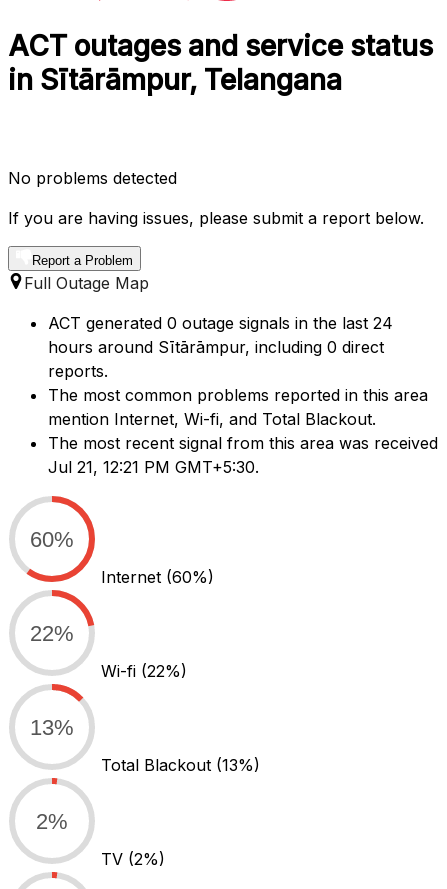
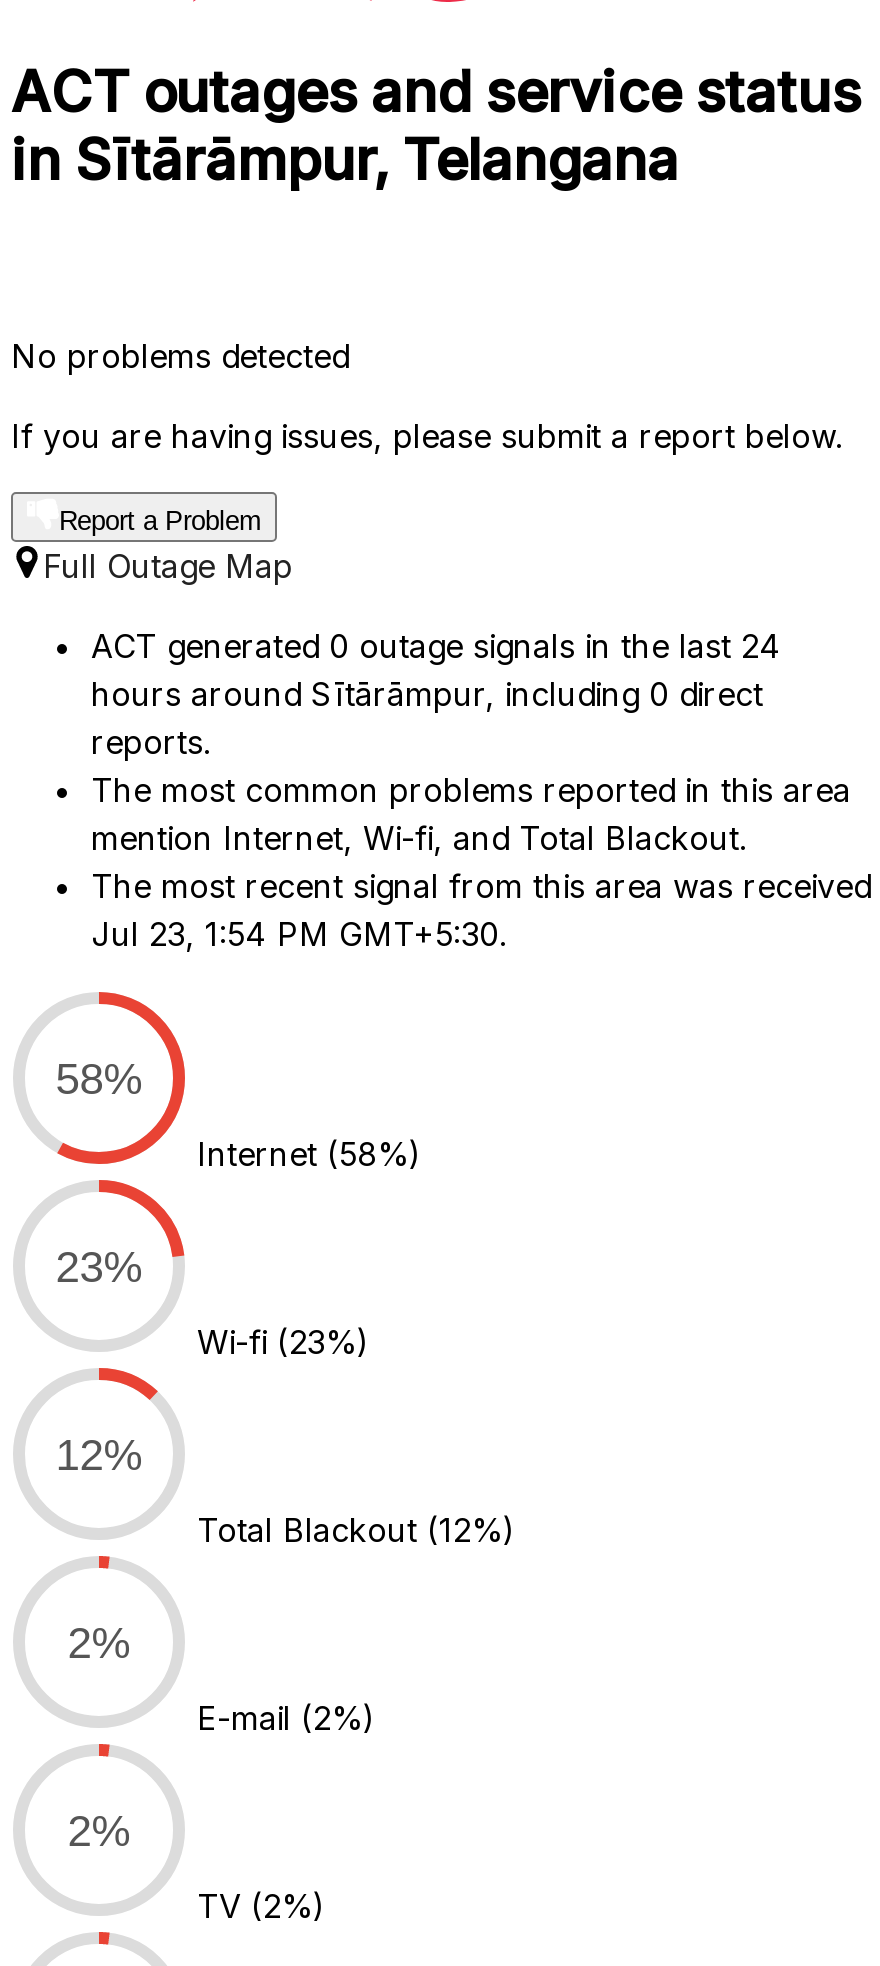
- Jul 21, 12:21 PM GMT+5:30.
- 60%
- Internet (60%)
- 22%
- Wi-fi (22%)
- 13%
- Total Blackout (13%)
+ Jul 23, 1:54 PM GMT+5:30.
+ 58%
+ Internet (58%)
+ 23%
+ Wi-fi (23%)
+ 12%
+ Total Blackout (12%)
+ 2%
+ E-mail (2%)
